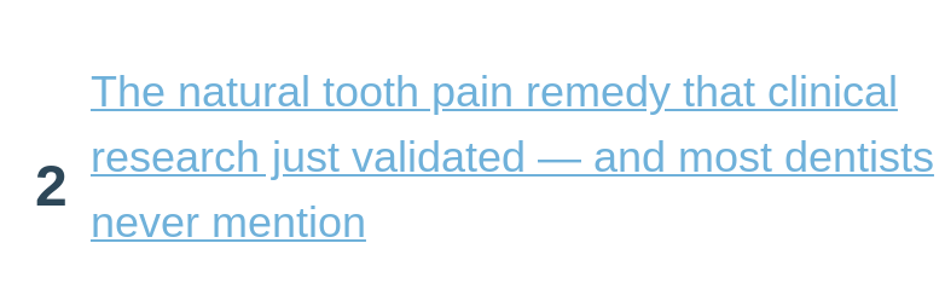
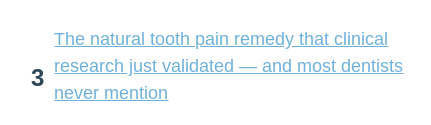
- 2 research just validated — and most dentists
+ 3 research just validated — and most dentists
